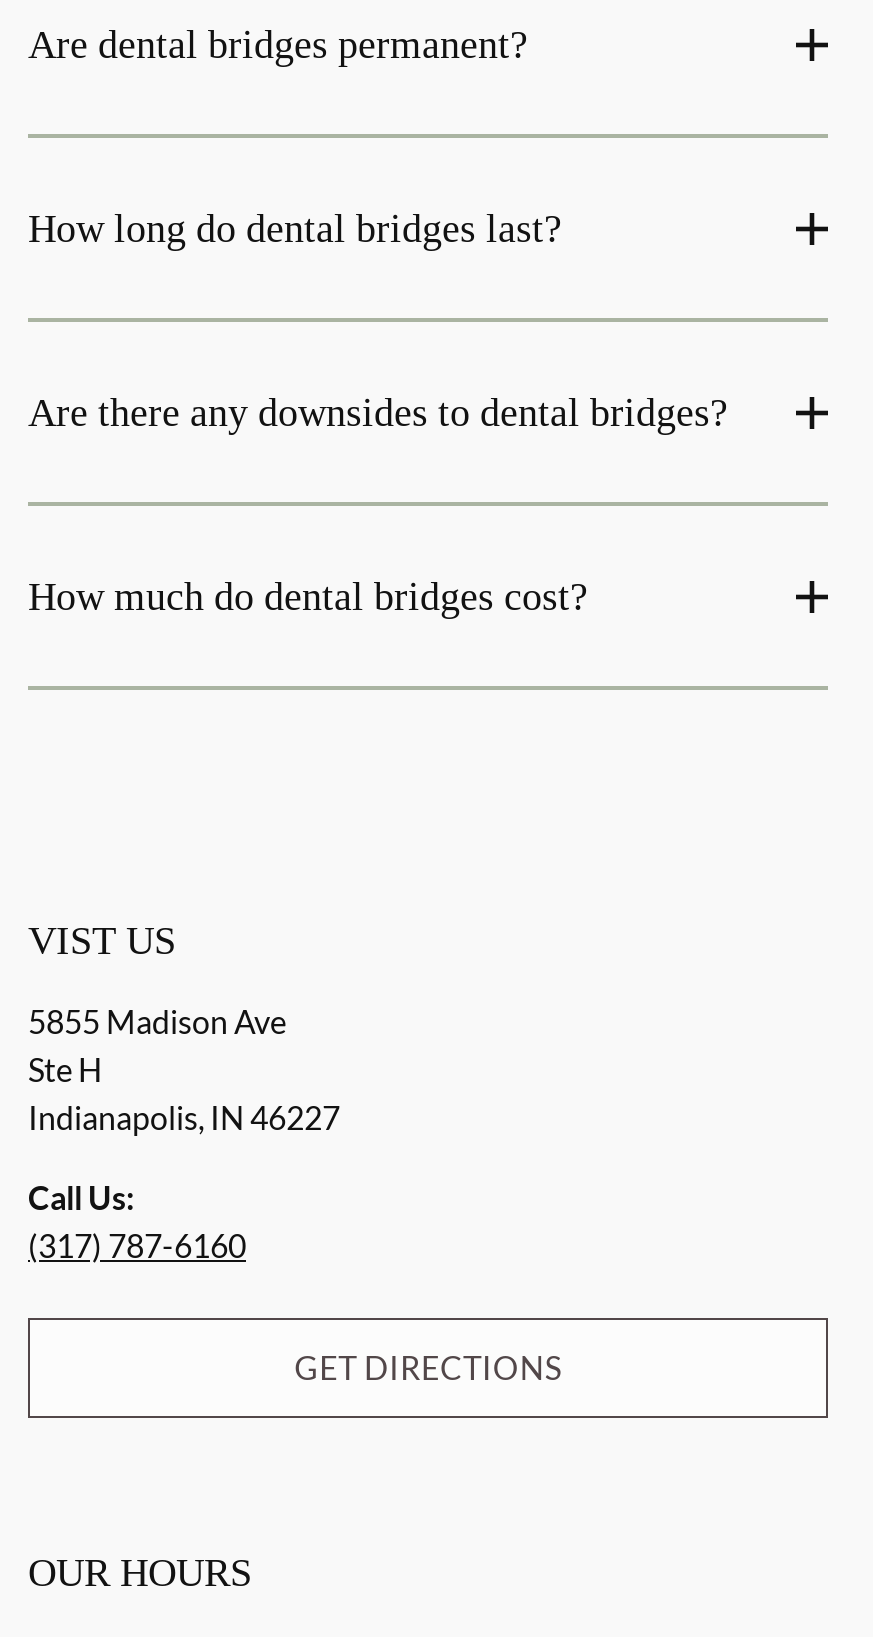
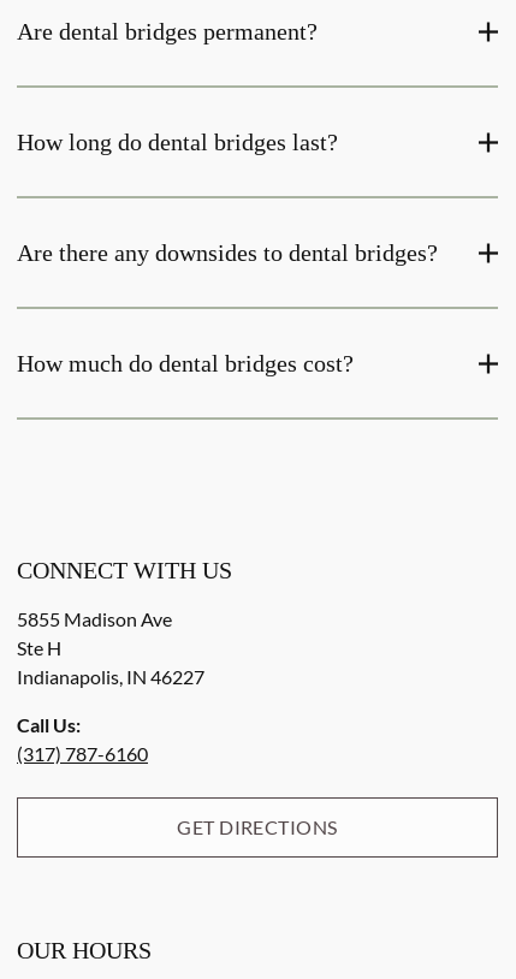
- VIST US
+ CONNECT WITH US
